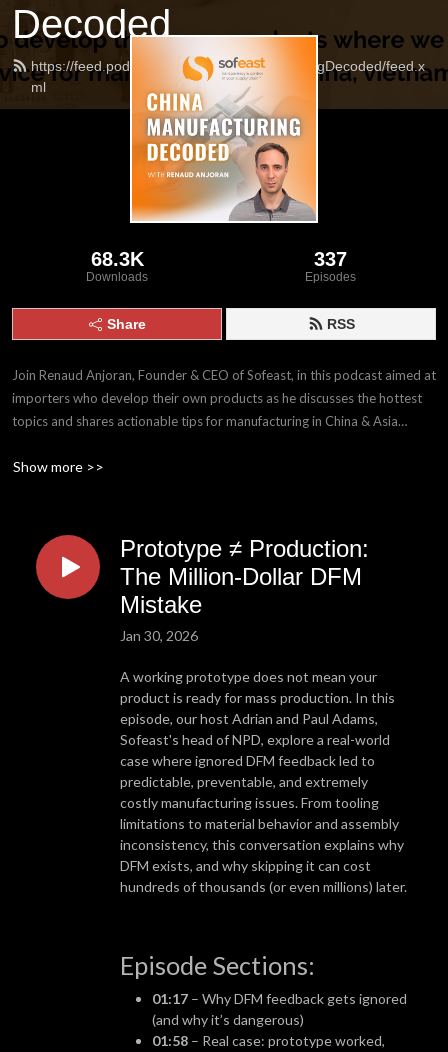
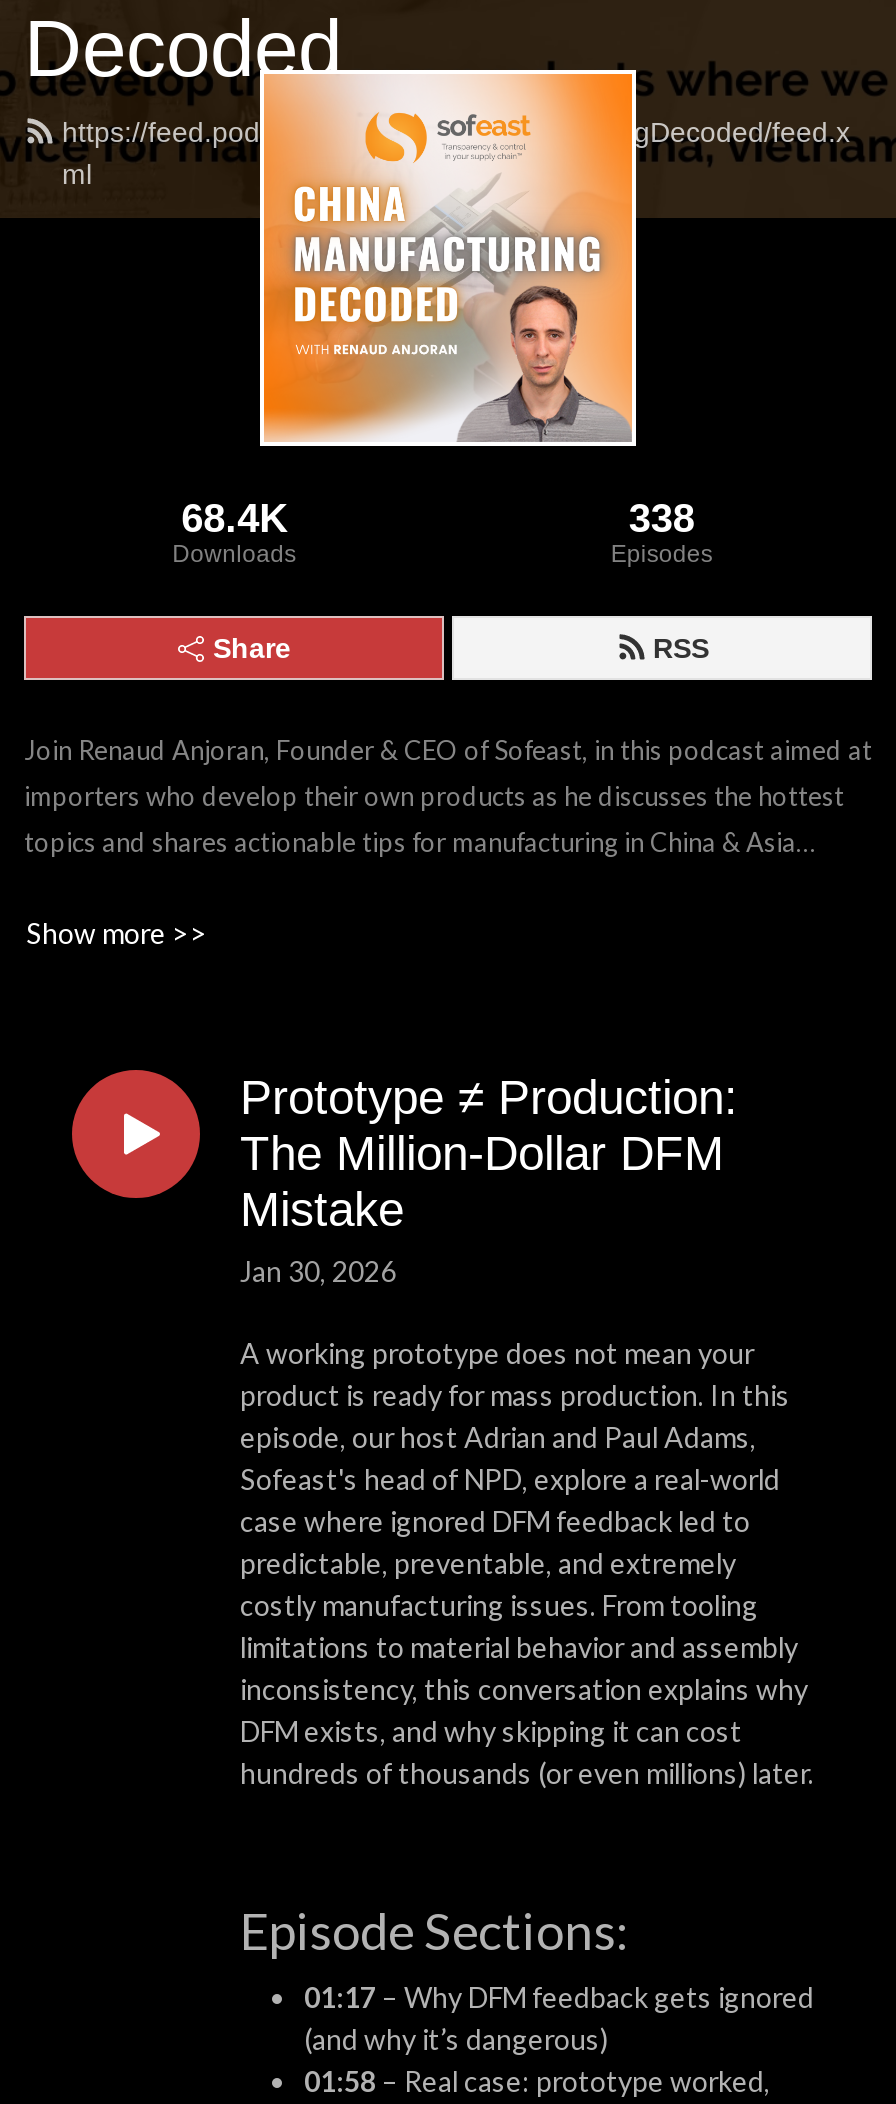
- 68.3K
+ 68.4K

- 337
+ 338
